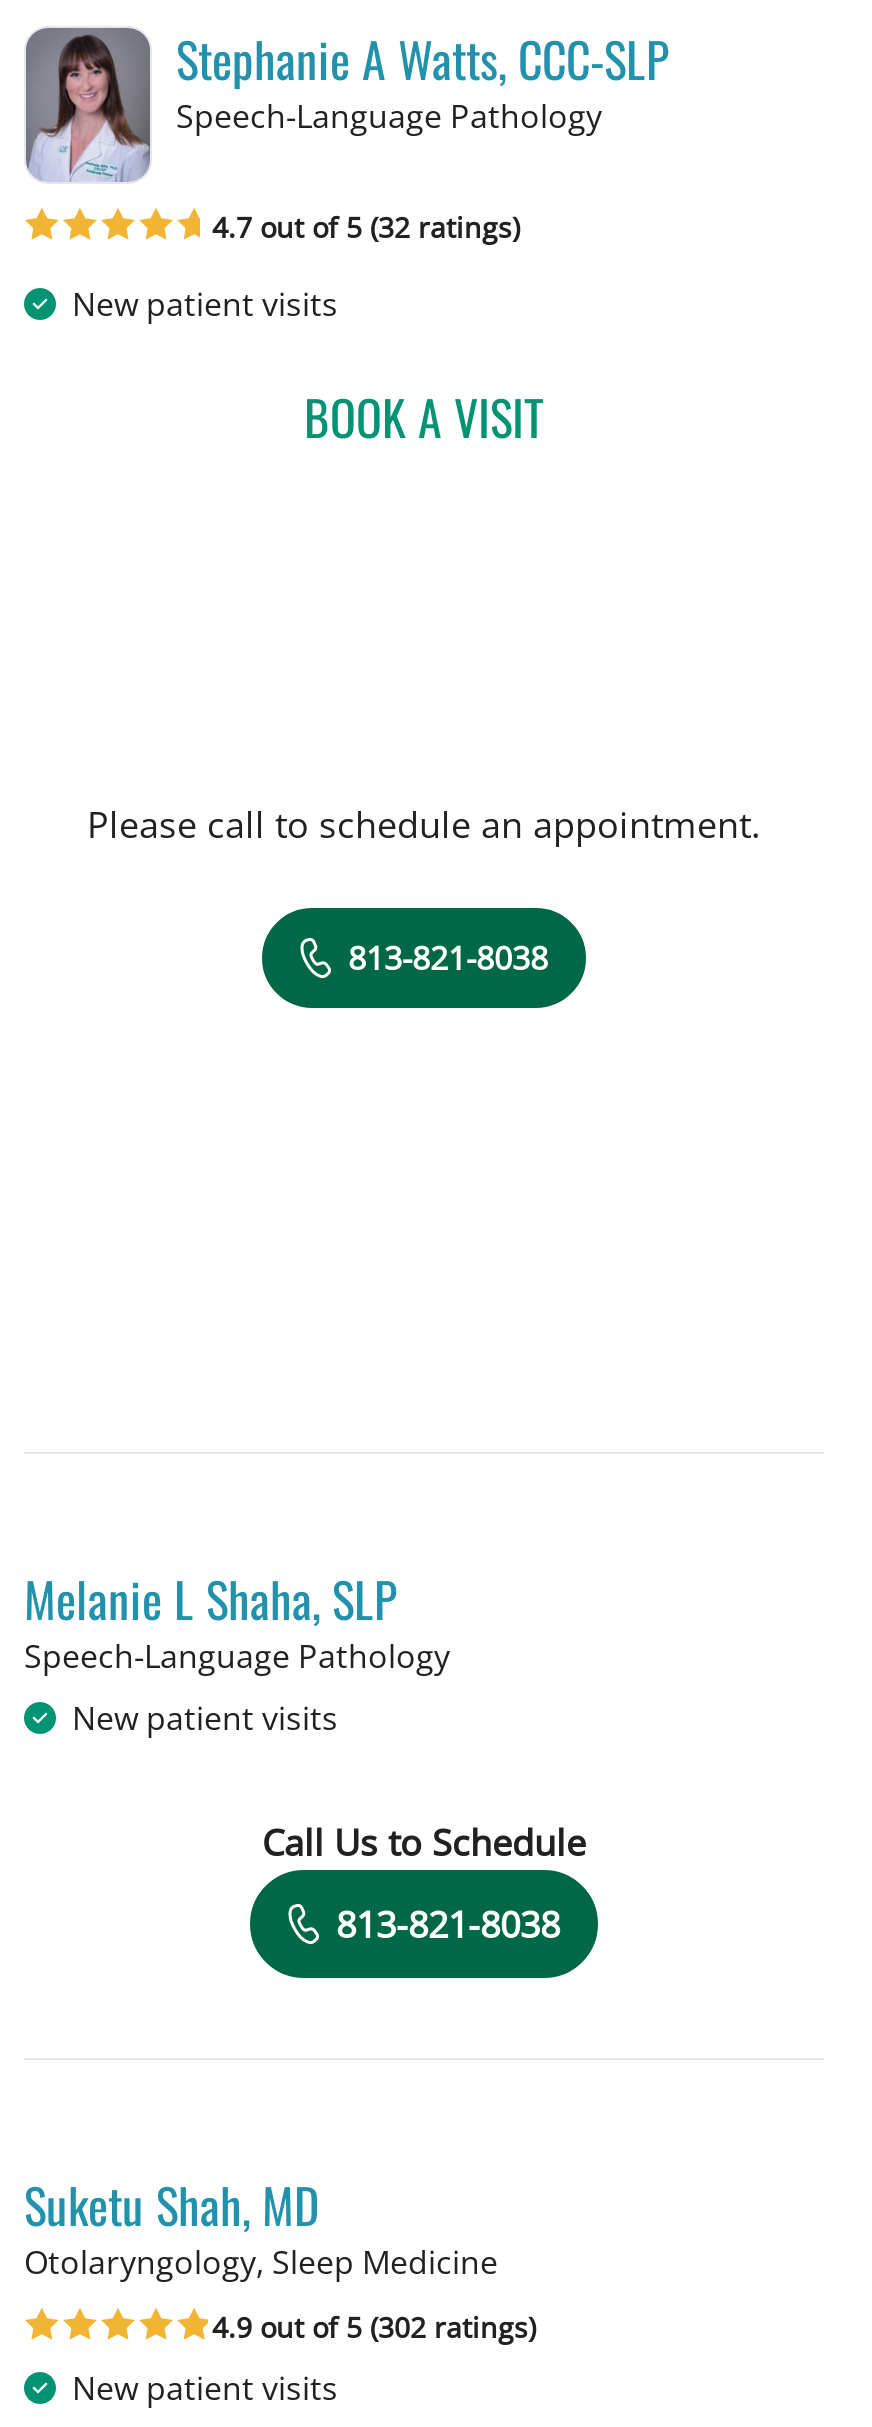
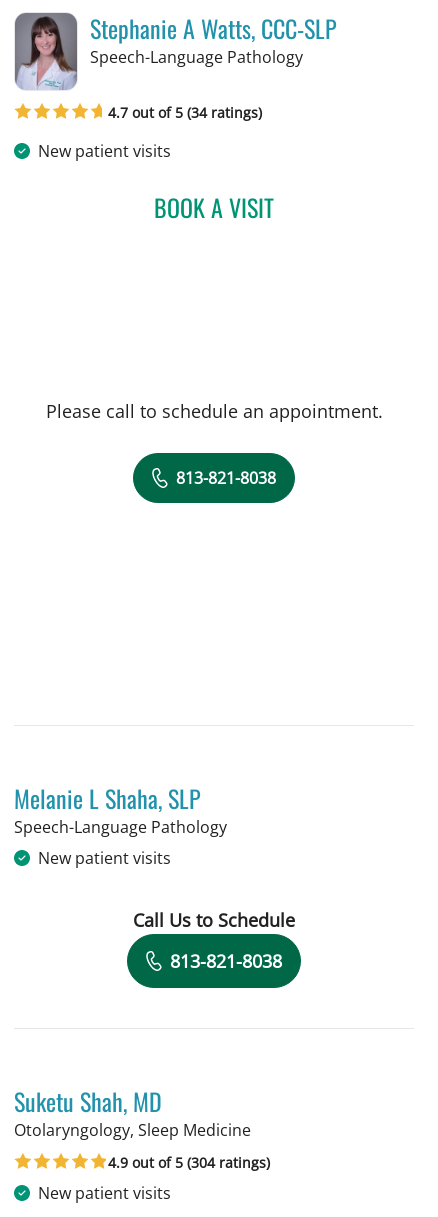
- 4.7 out of 5 (32 ratings)
+ 4.7 out of 5 (34 ratings)

- 4.9 out of 5 (302 ratings)
+ 4.9 out of 5 (304 ratings)
